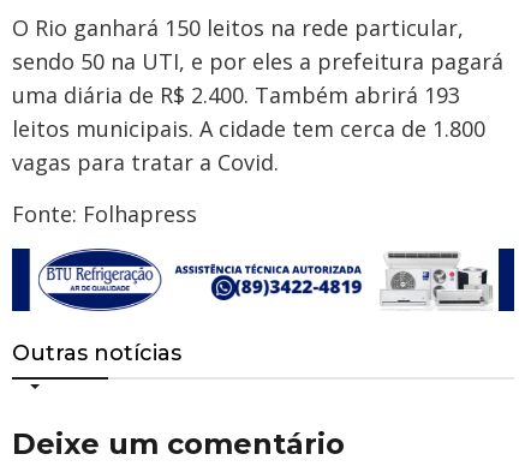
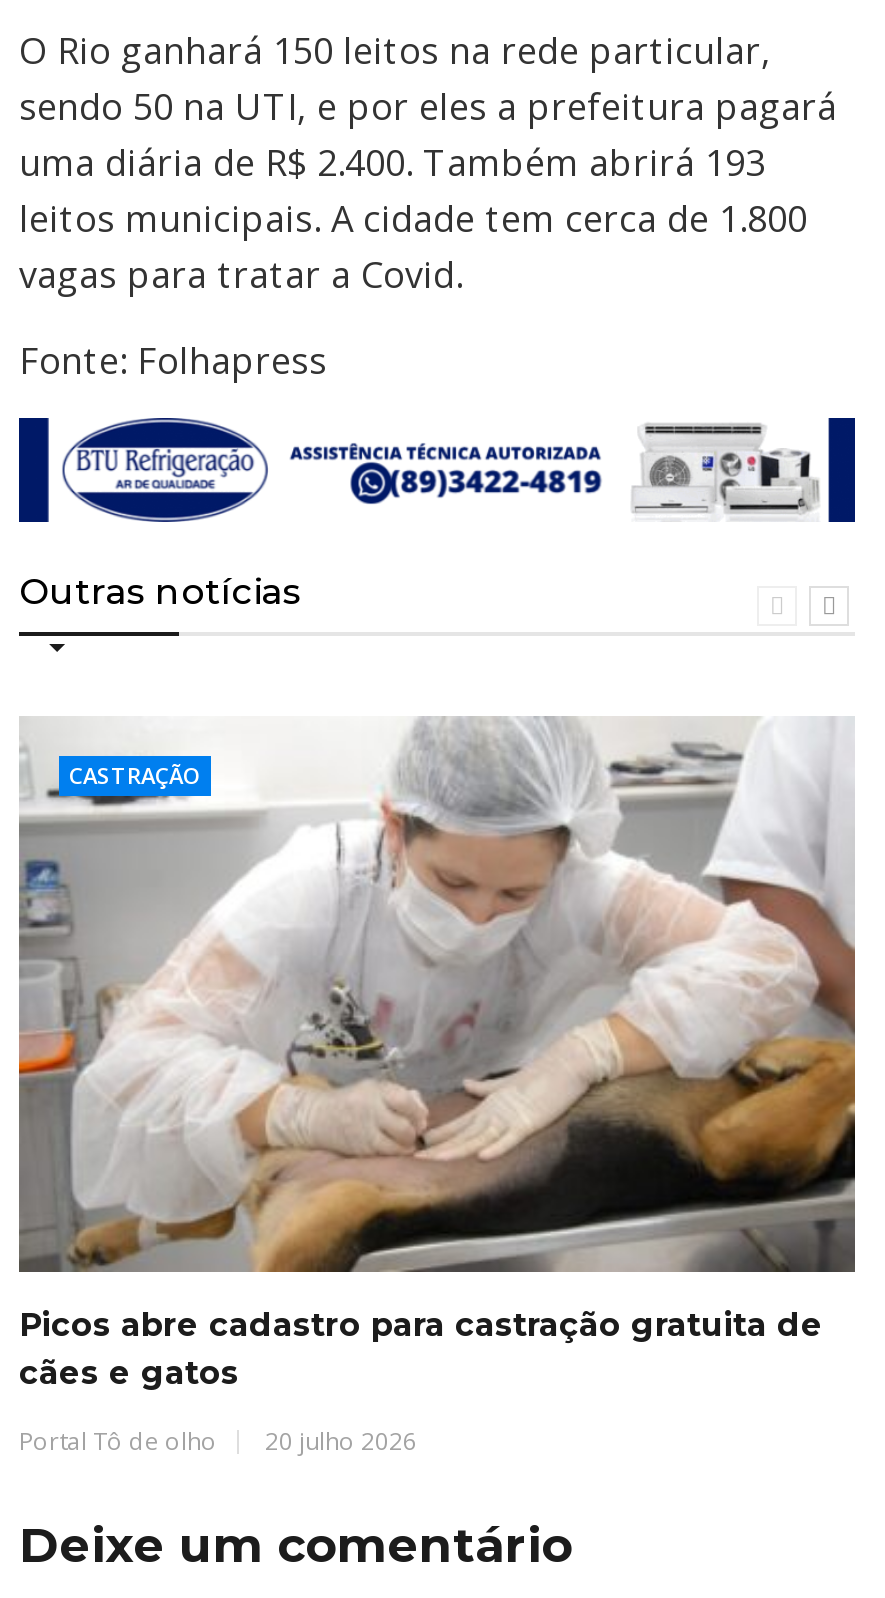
+ [image]
+ CASTRAÇÃO

+ Picos abre cadastro para castração gratuita de
+ cães e gatos
+ Portal Tô de olho
+ 20 julho 2026
